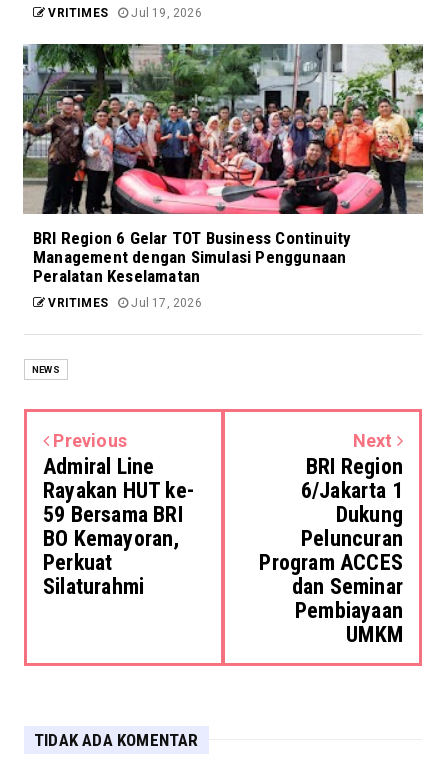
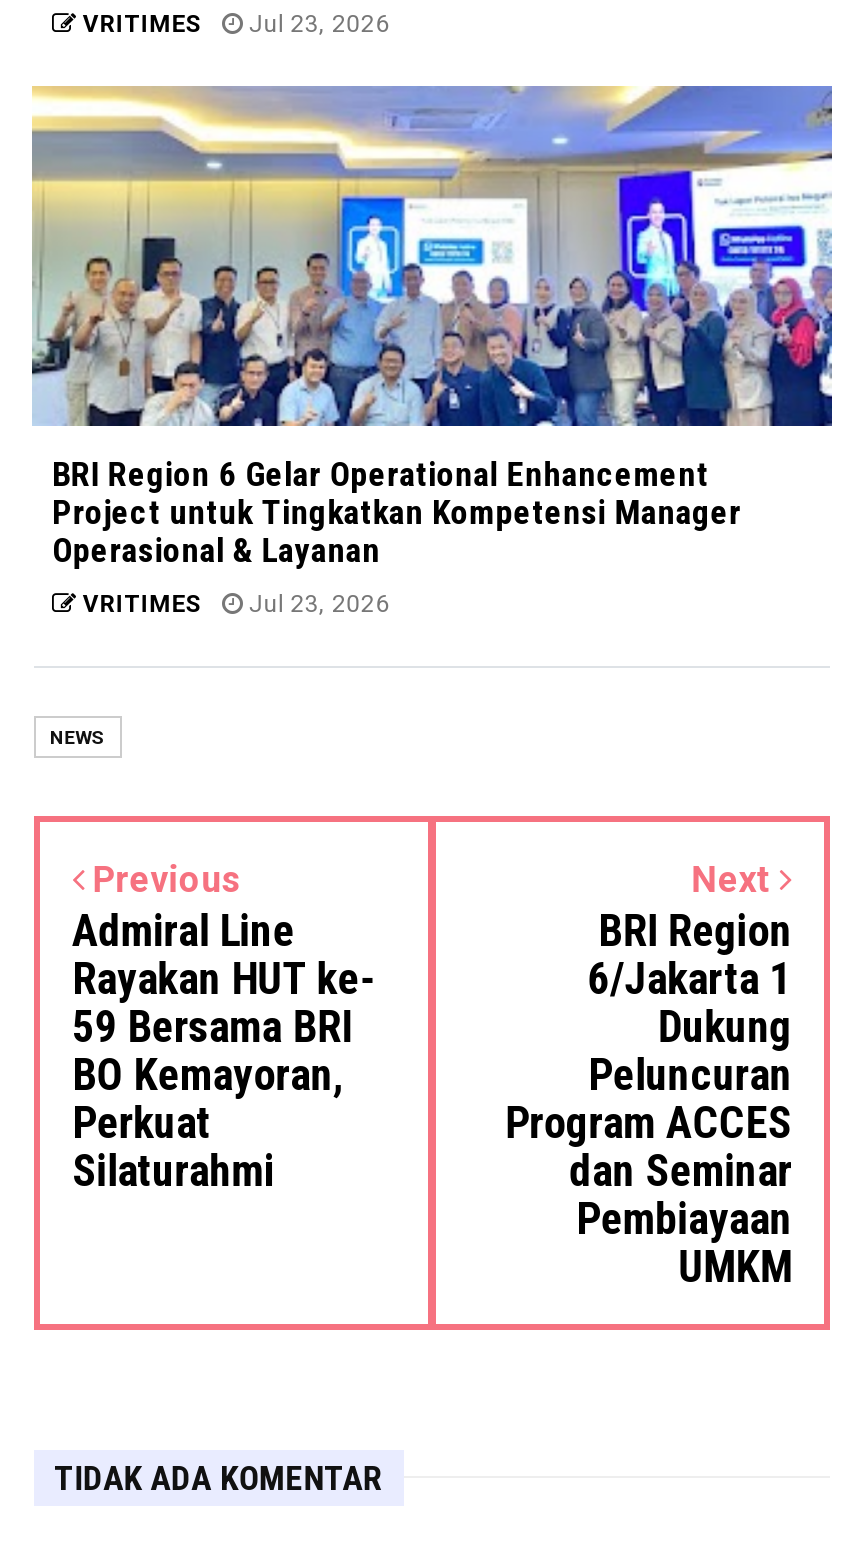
- VRITIMES Jul 19, 2026
+ VRITIMES Jul 23, 2026

- [image]
- BRI Region 6 Gelar TOT Business Continuity
- Management dengan Simulasi Penggunaan
- Peralatan Keselamatan
+ [image]
+ BRI Region 6 Gelar Operational Enhancement
+ Project untuk Tingkatkan Kompetensi Manager
+ Operasional & Layanan

- VRITIMES Jul 17, 2026
+ VRITIMES Jul 23, 2026
